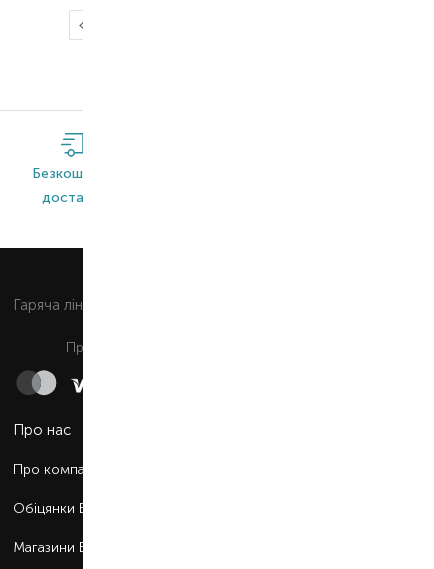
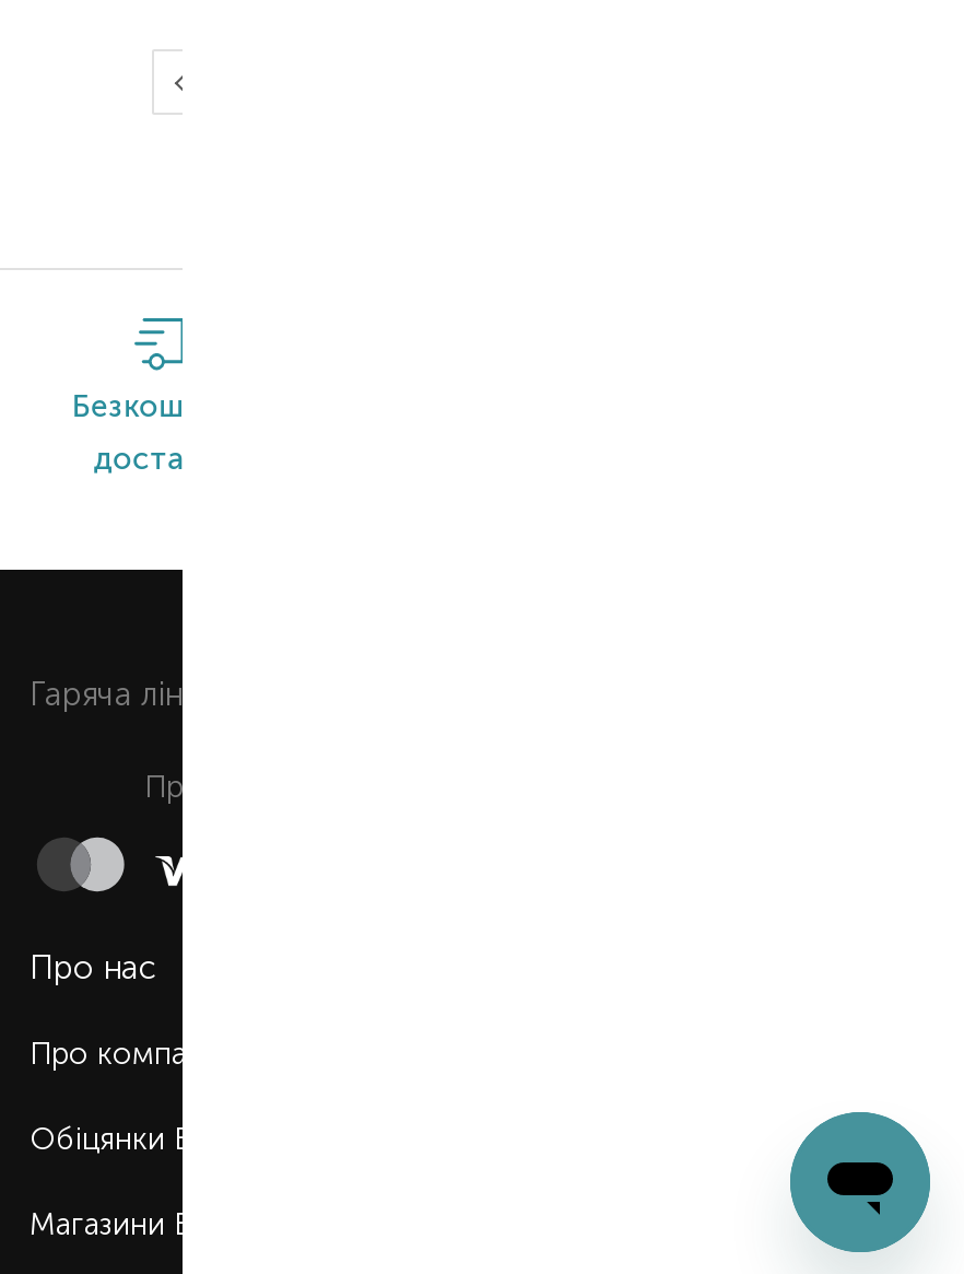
+ [image]
